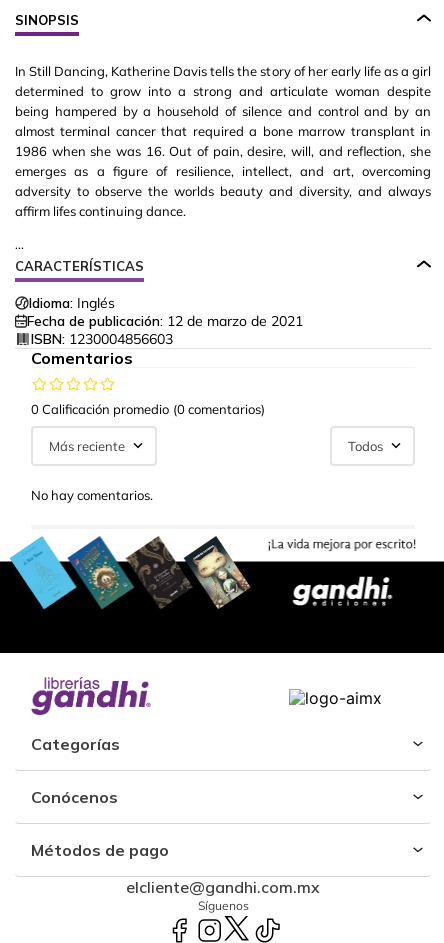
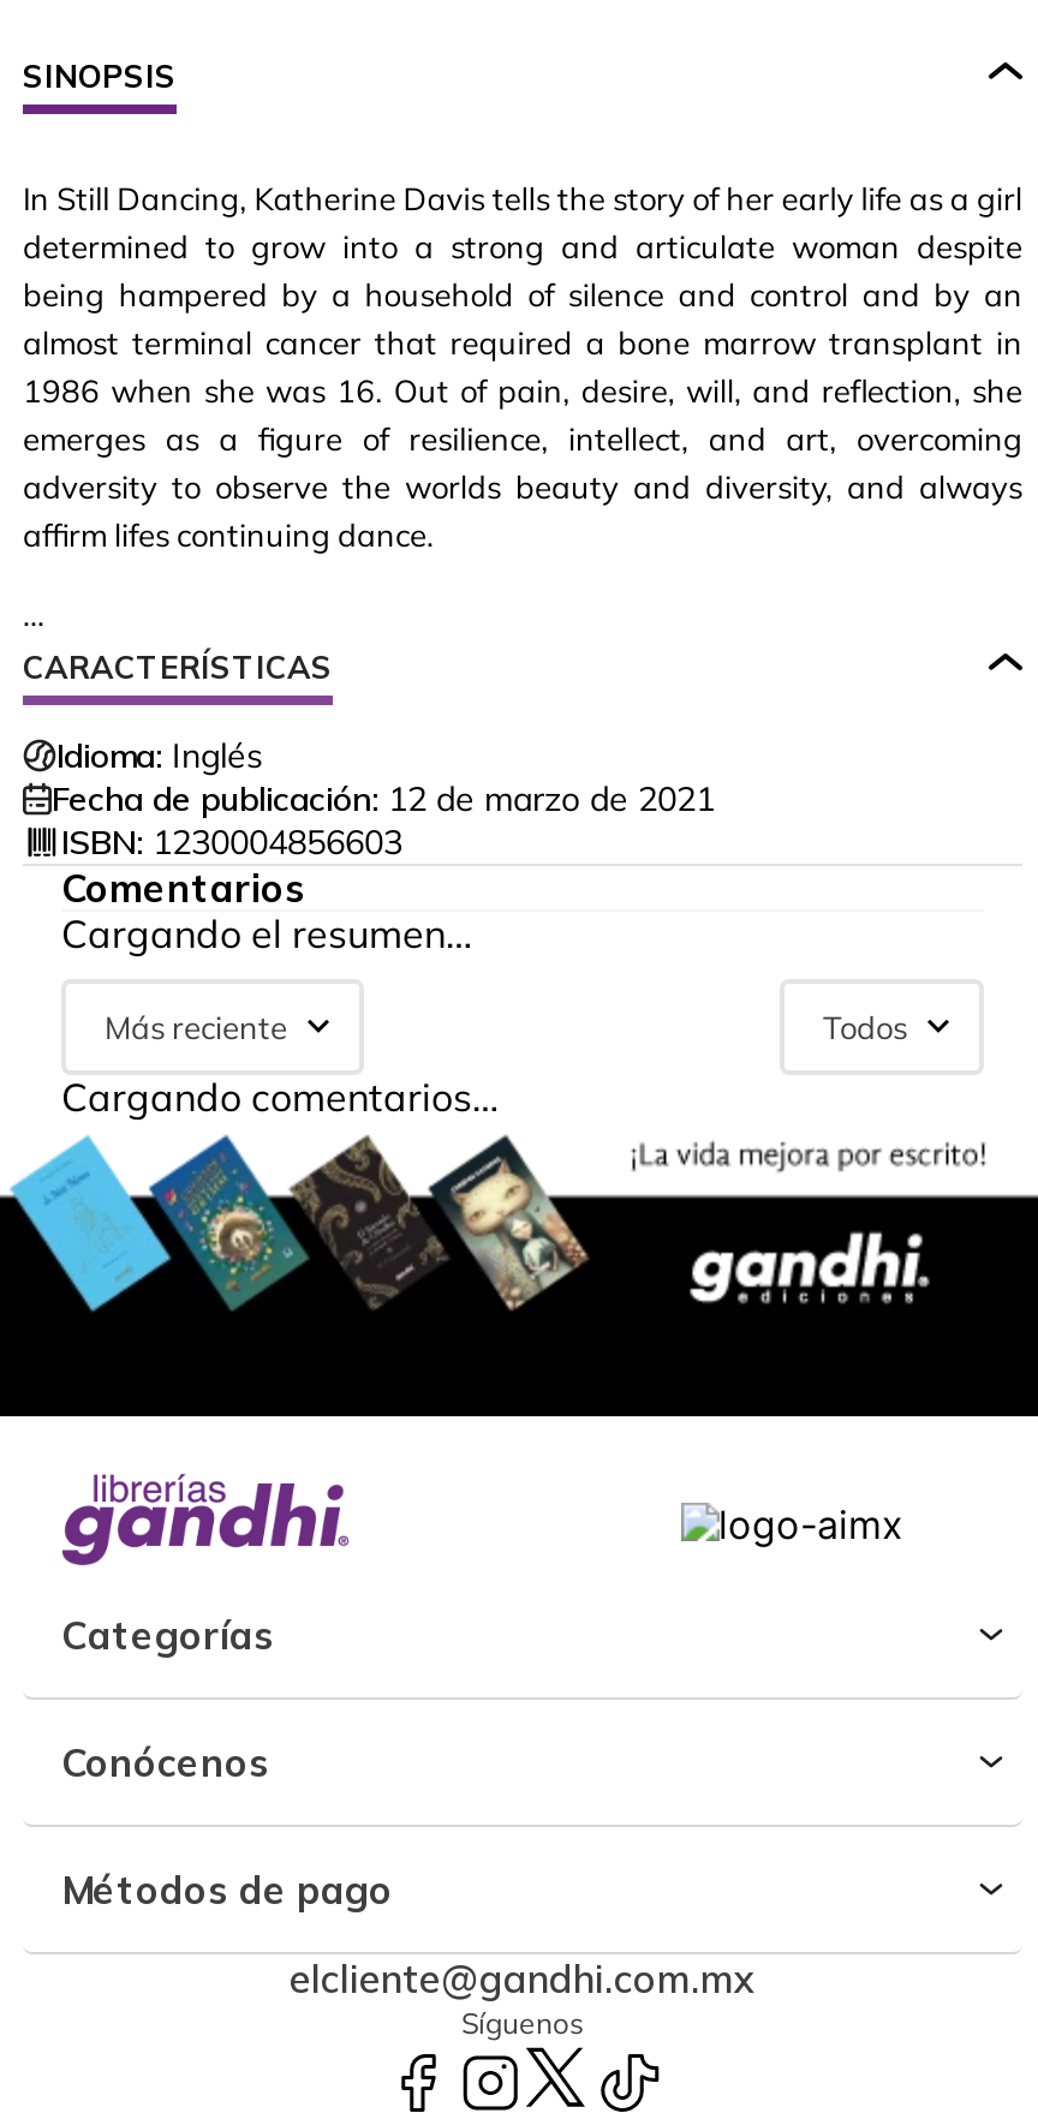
- 0 Calificación promedio (0 comentarios)
+ Cargando el resumen…

- No hay comentarios.
+ Cargando comentarios…
